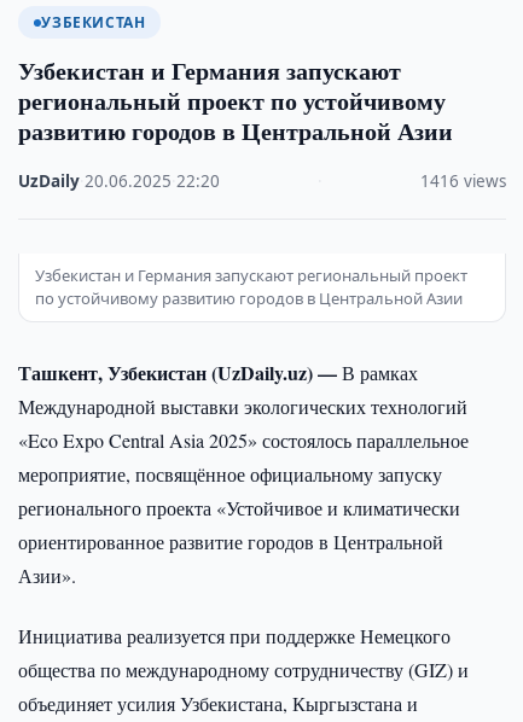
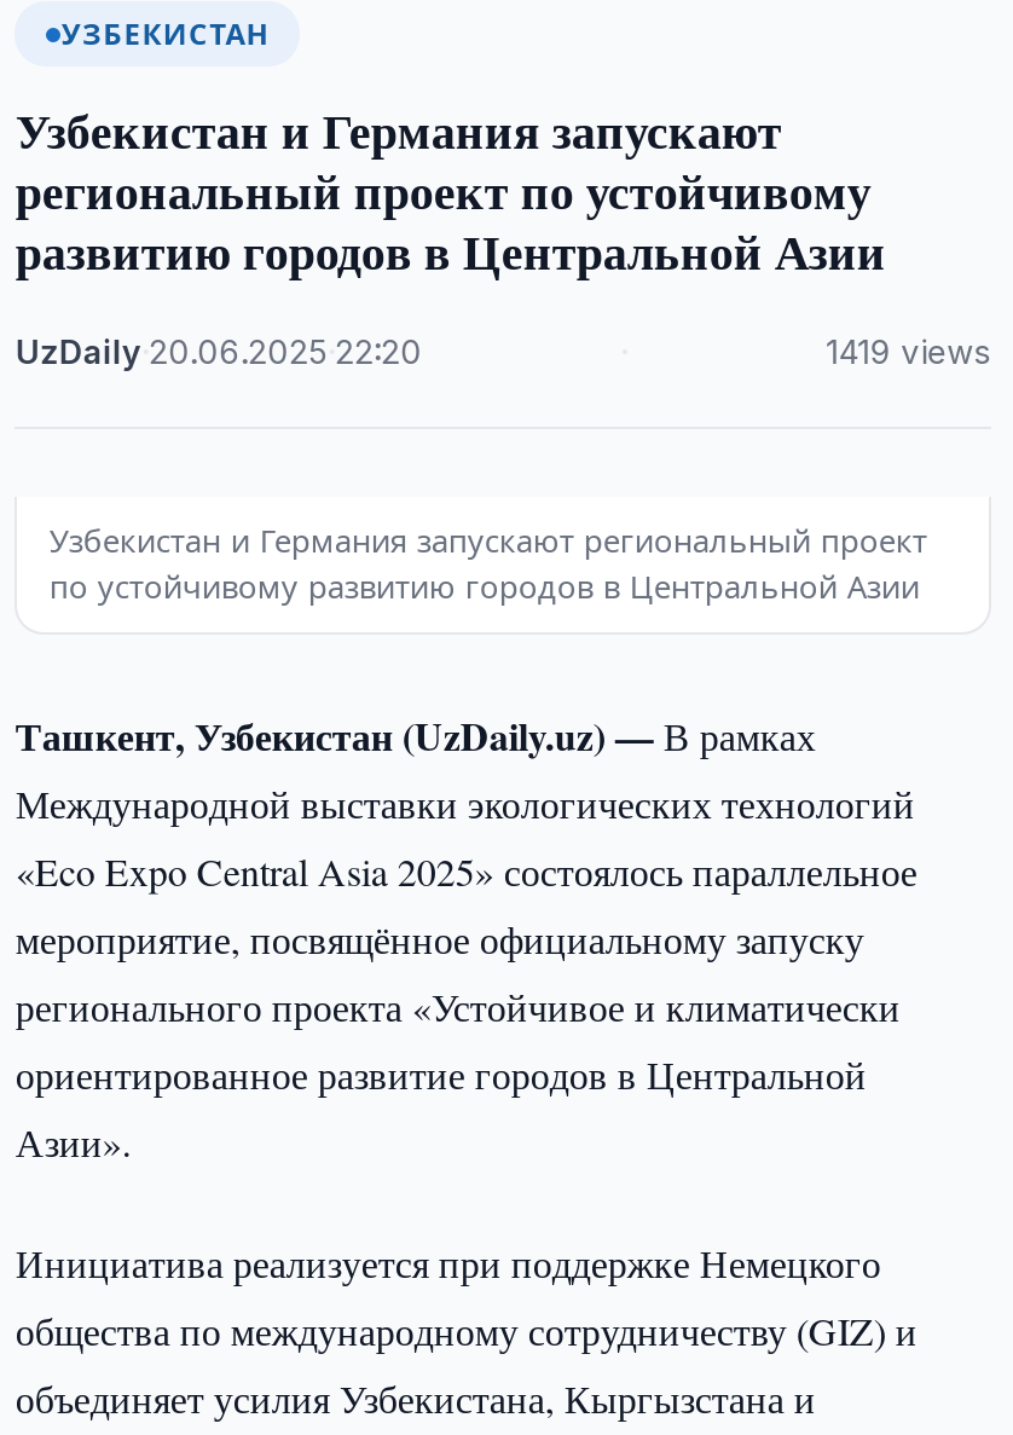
- 1416 views
+ 1419 views
